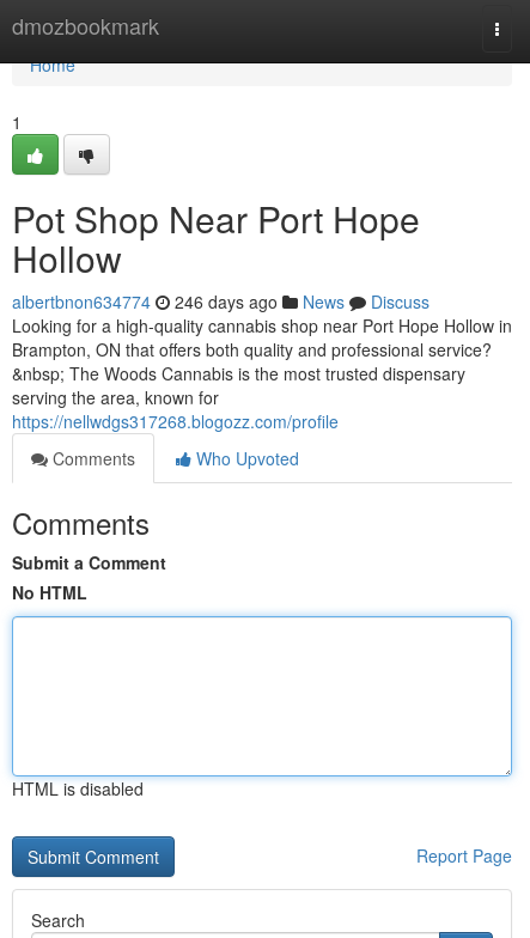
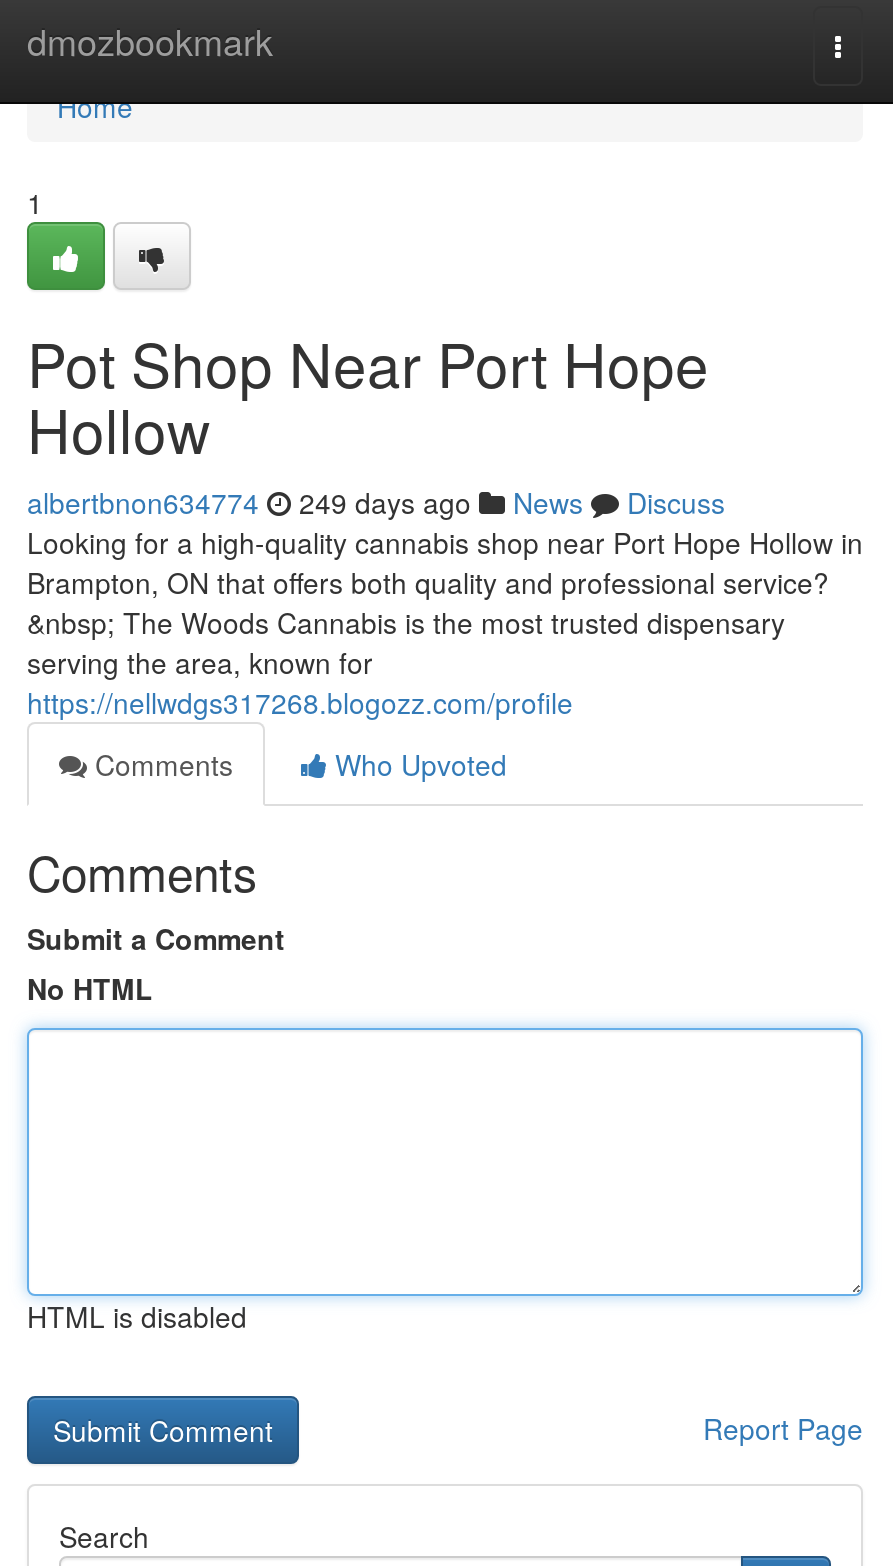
- albertbnon634774 246 days ago News Discuss
+ albertbnon634774 249 days ago News Discuss
